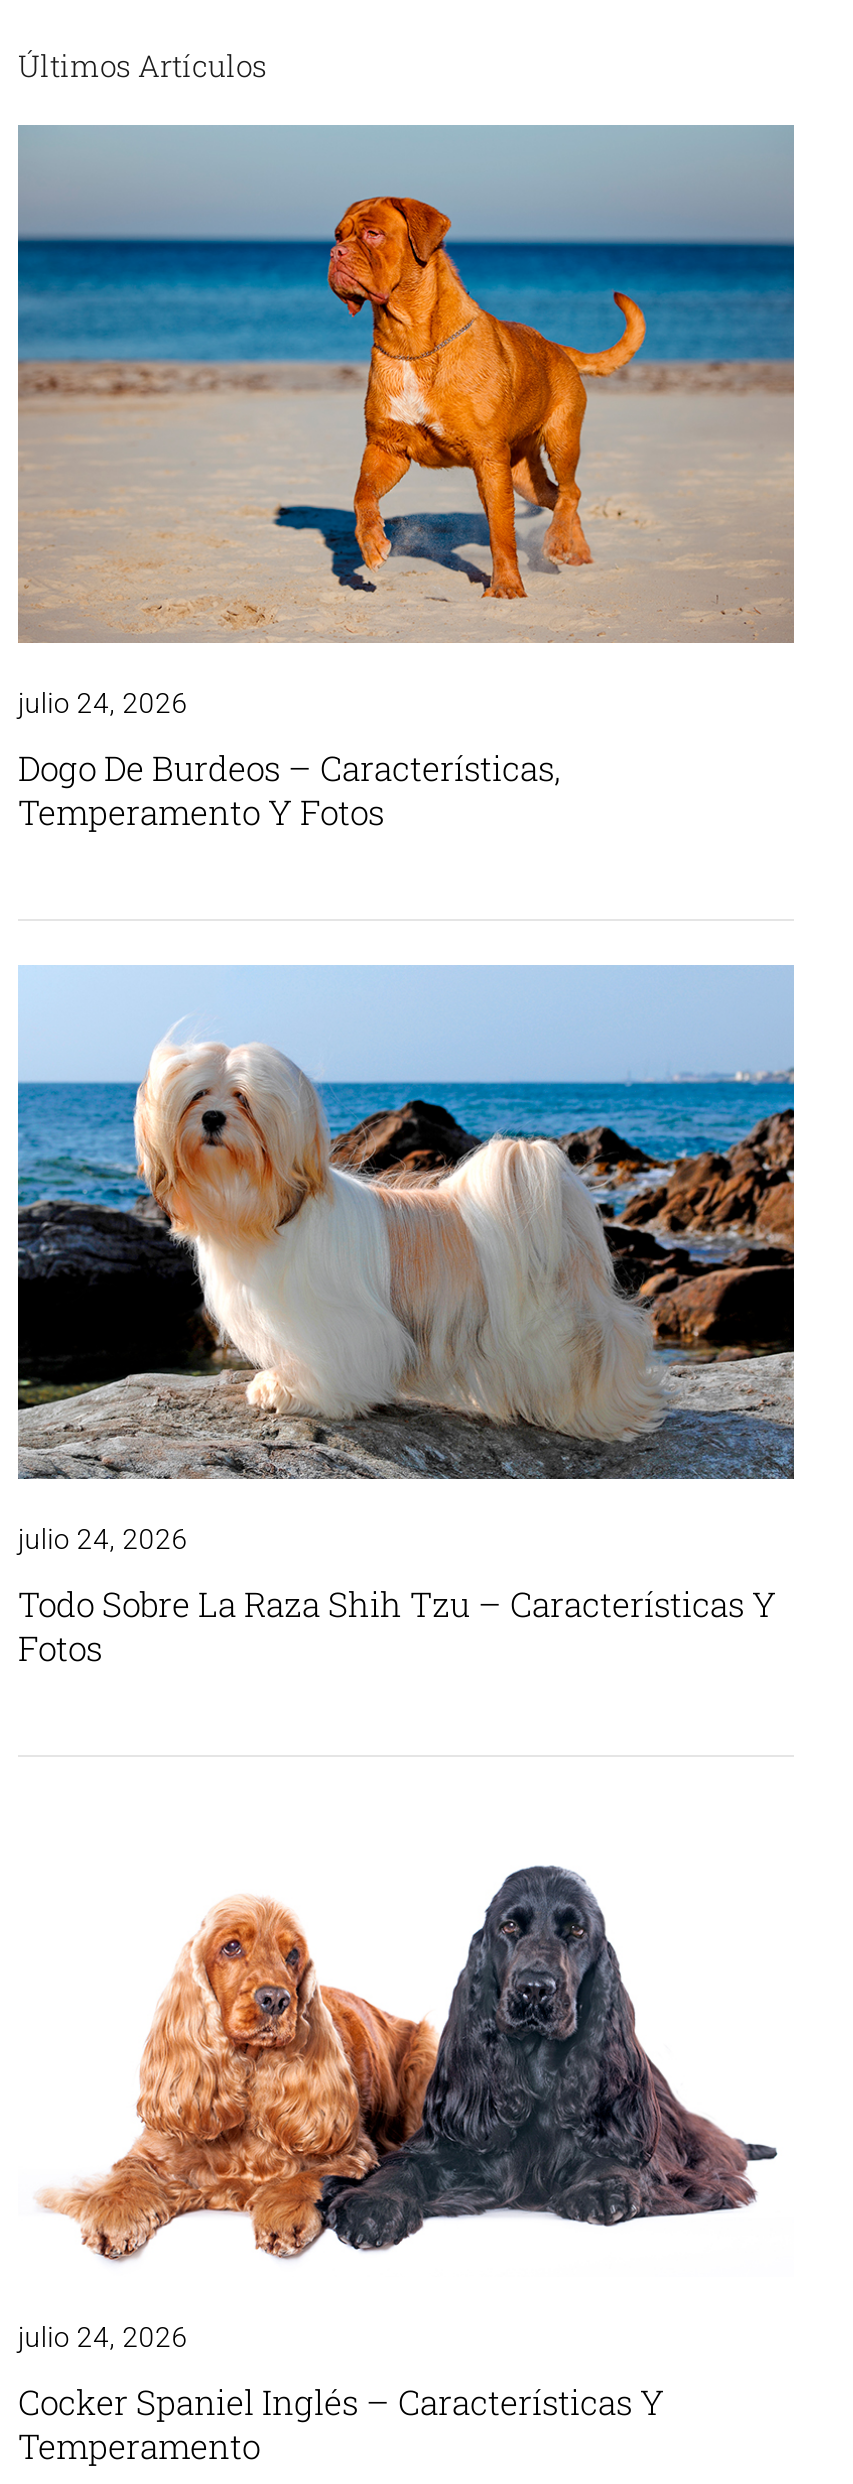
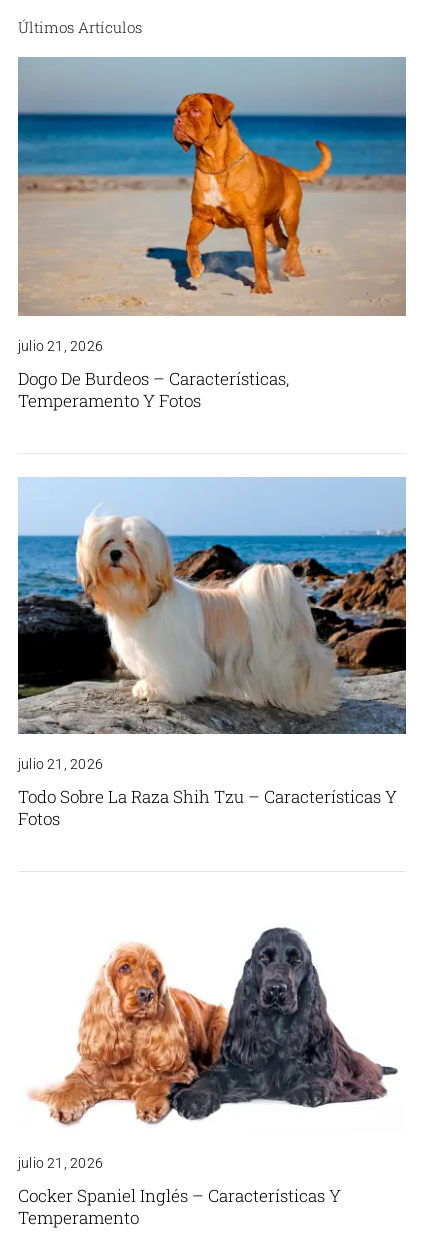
- julio 24, 2026
+ julio 21, 2026

- julio 24, 2026
+ julio 21, 2026

- julio 24, 2026
+ julio 21, 2026
